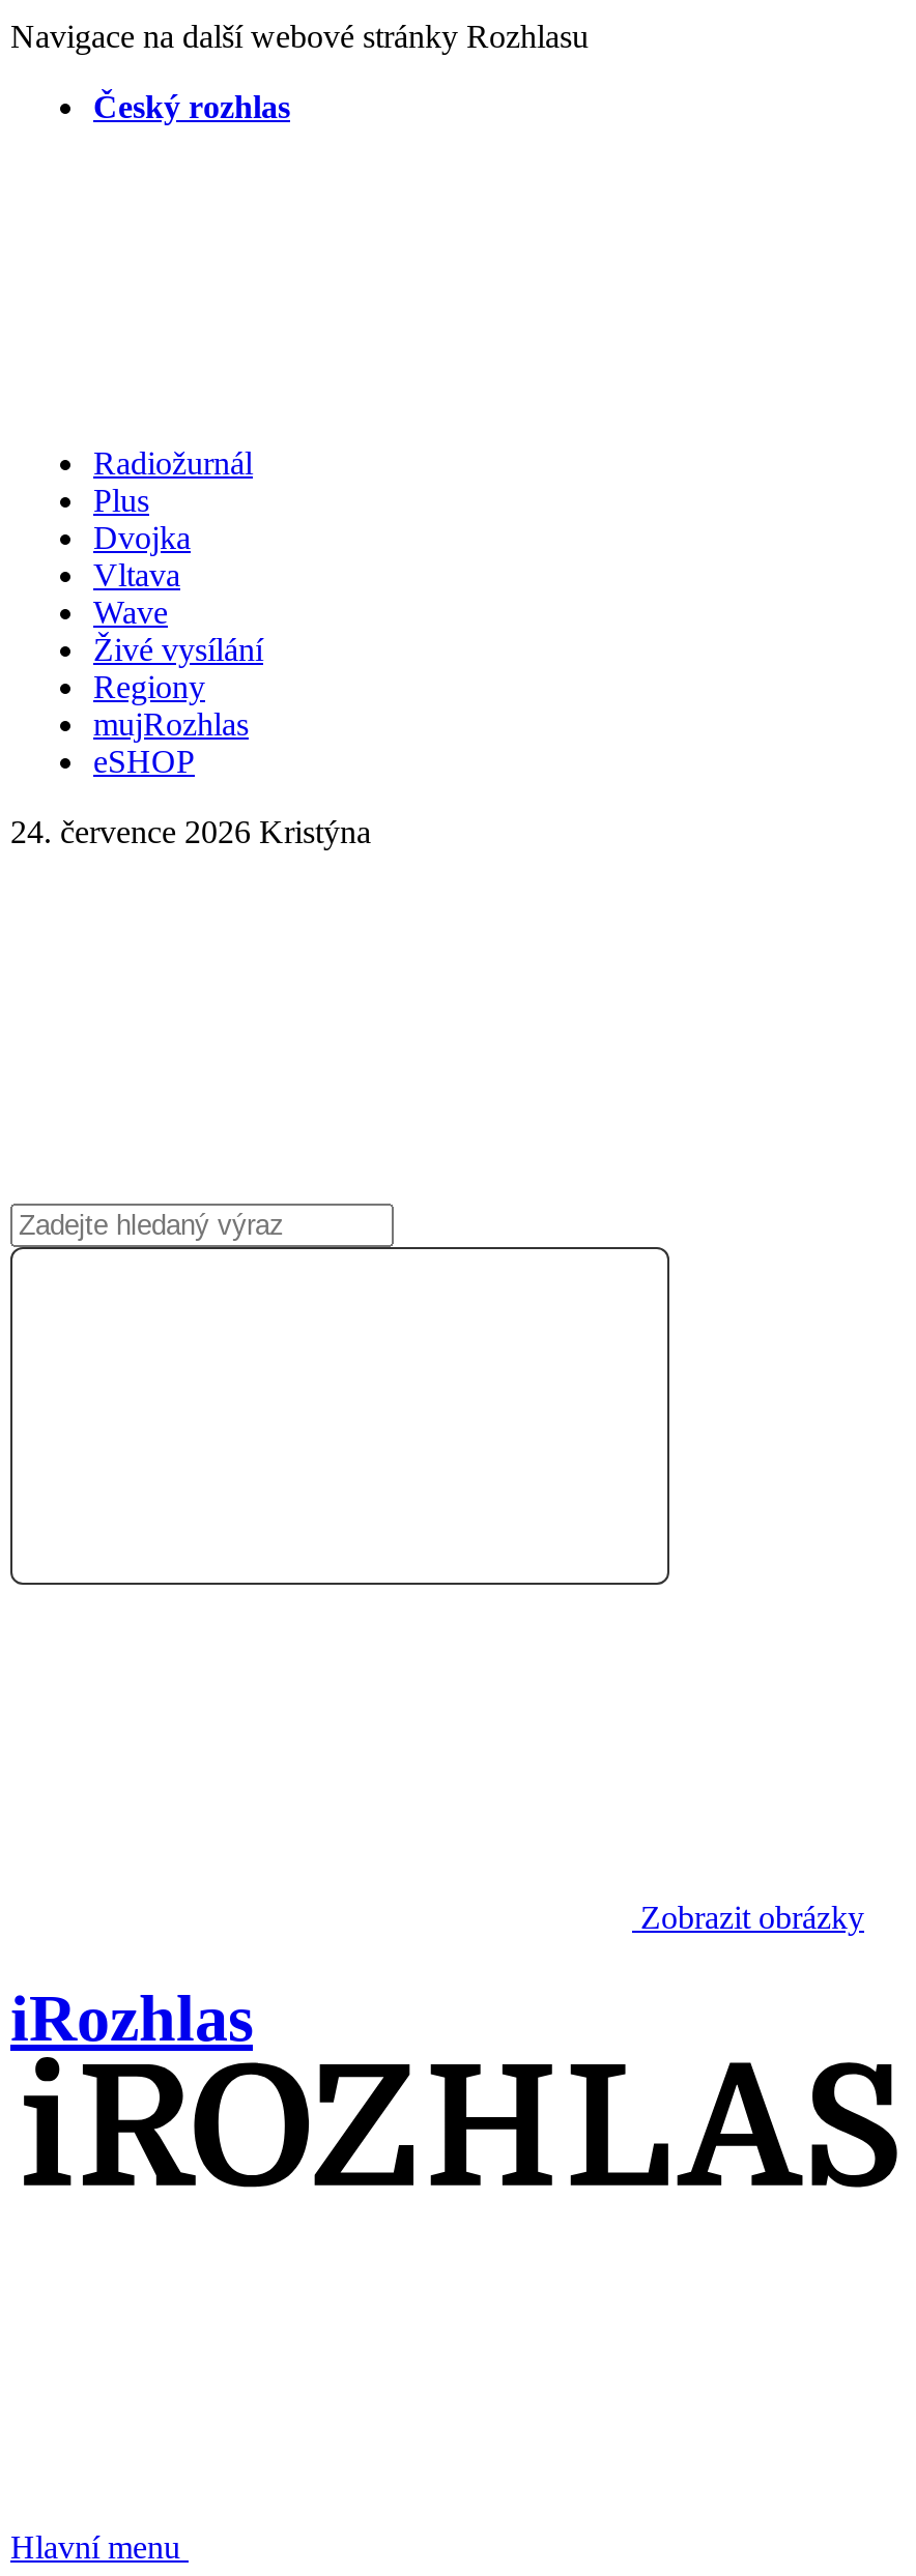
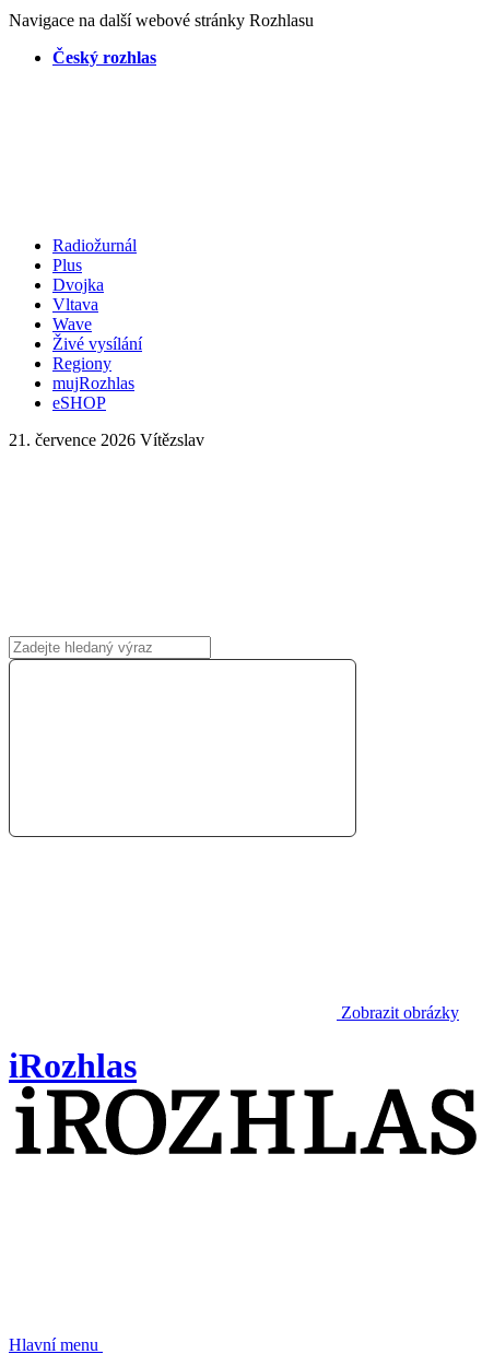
- 24. července 2026 Kristýna
+ 21. července 2026 Vítězslav
